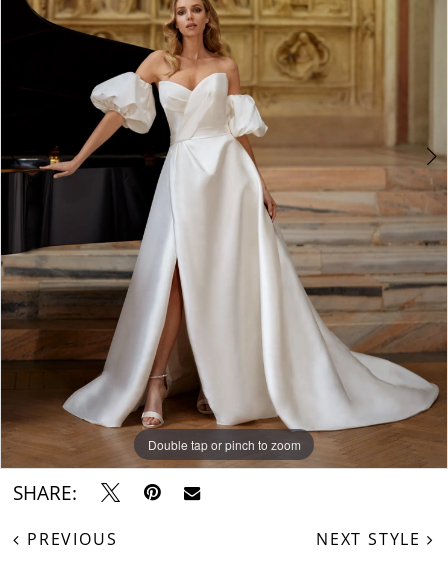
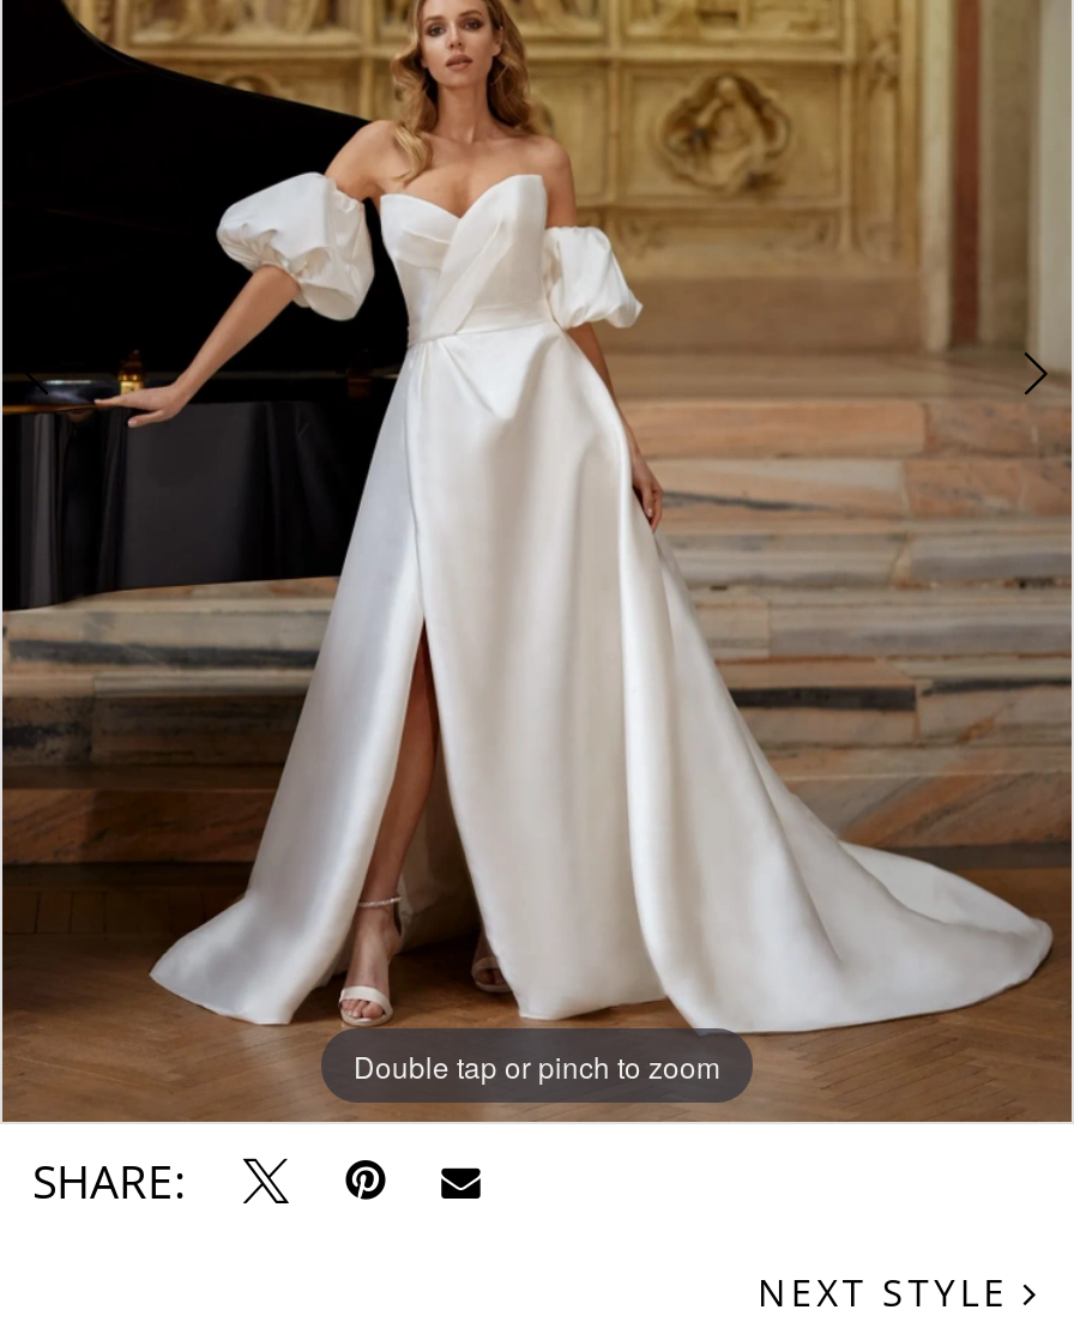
- PREVIOUS
